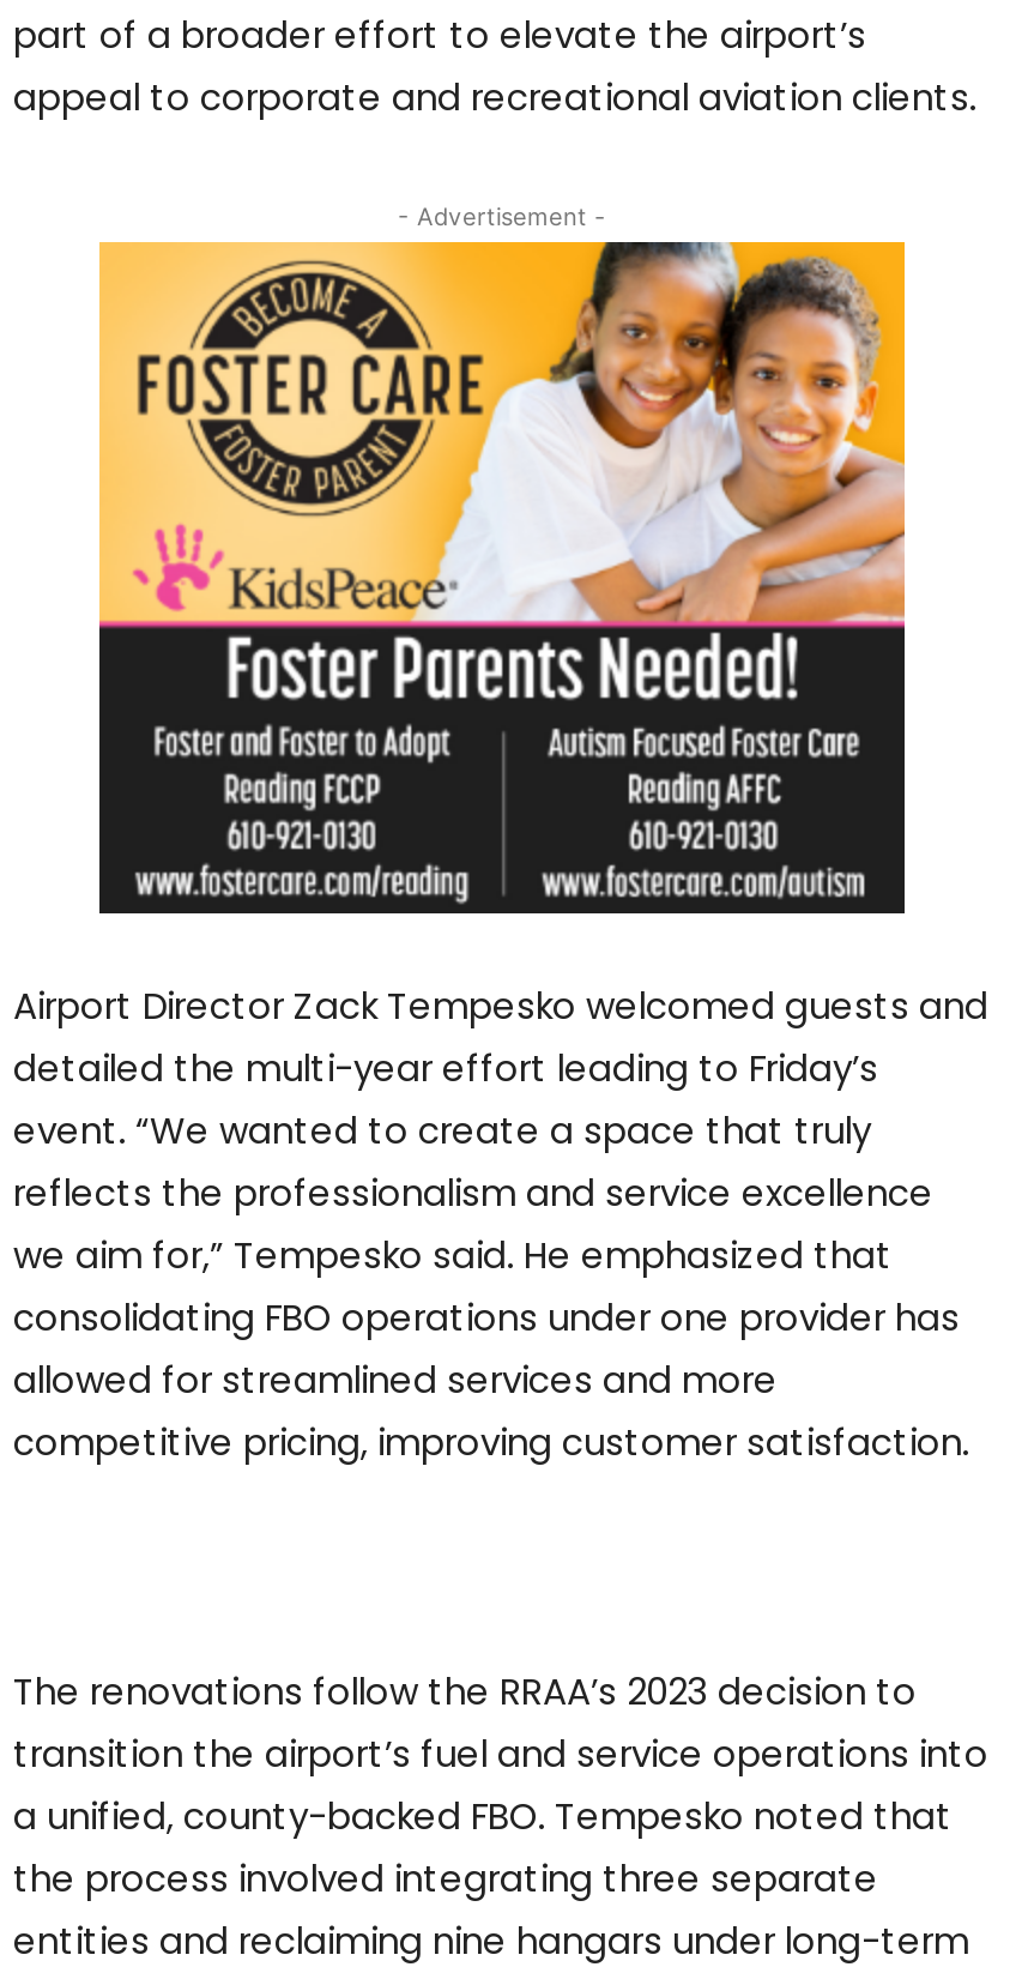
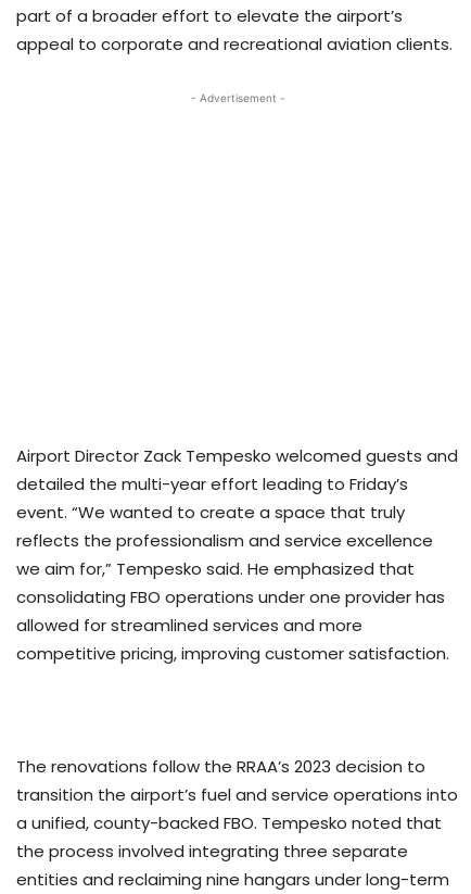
- [image]
